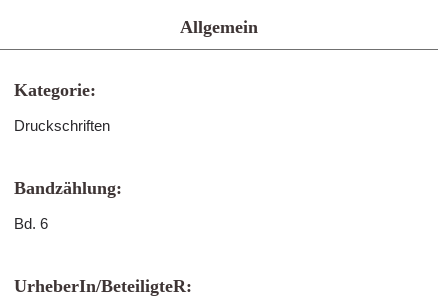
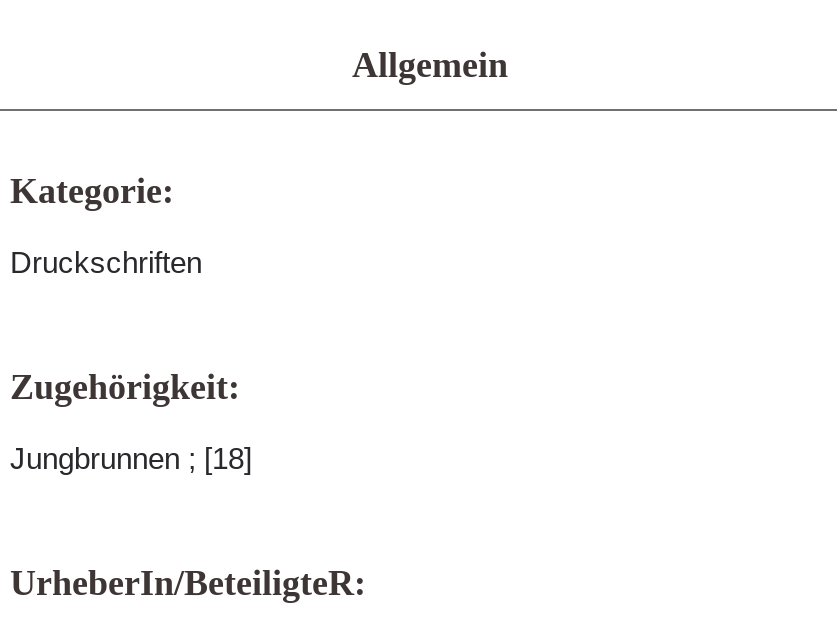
- Bandzählung:
+ Zugehörigkeit:

- Bd. 6
+ Jungbrunnen ; [18]
